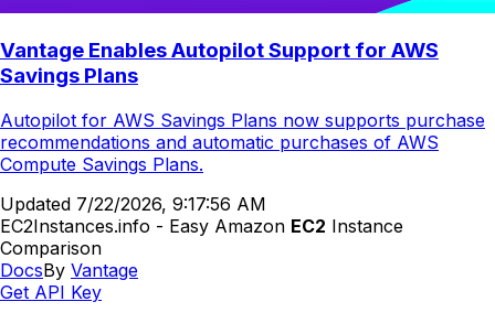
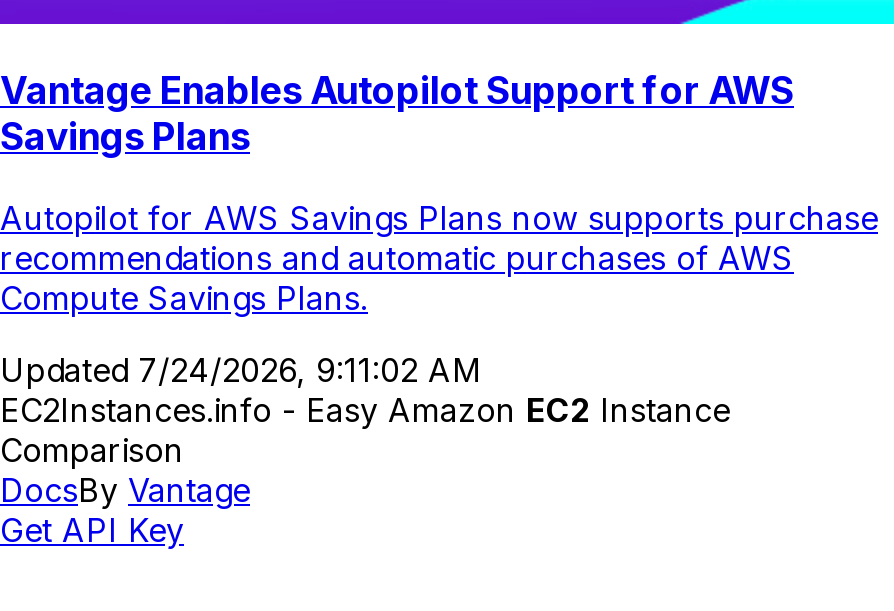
- Updated 7/22/2026, 9:17:56 AM
+ Updated 7/24/2026, 9:11:02 AM
